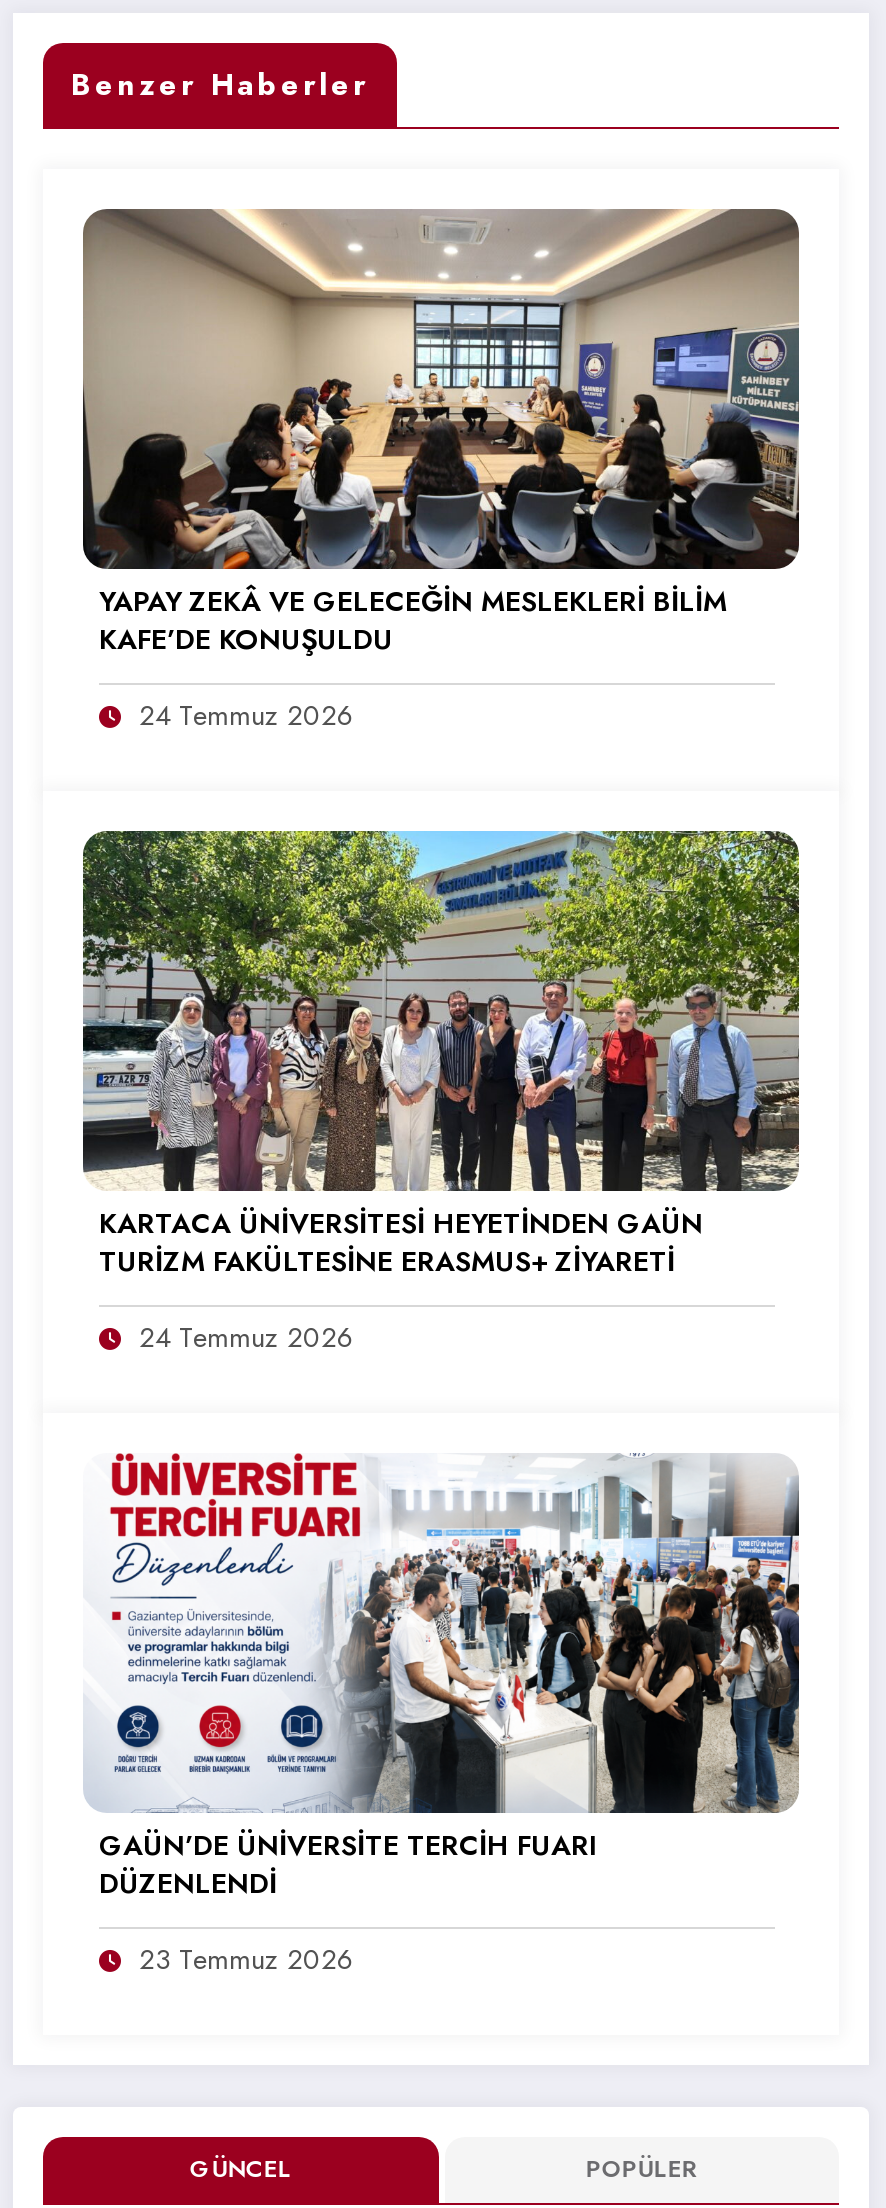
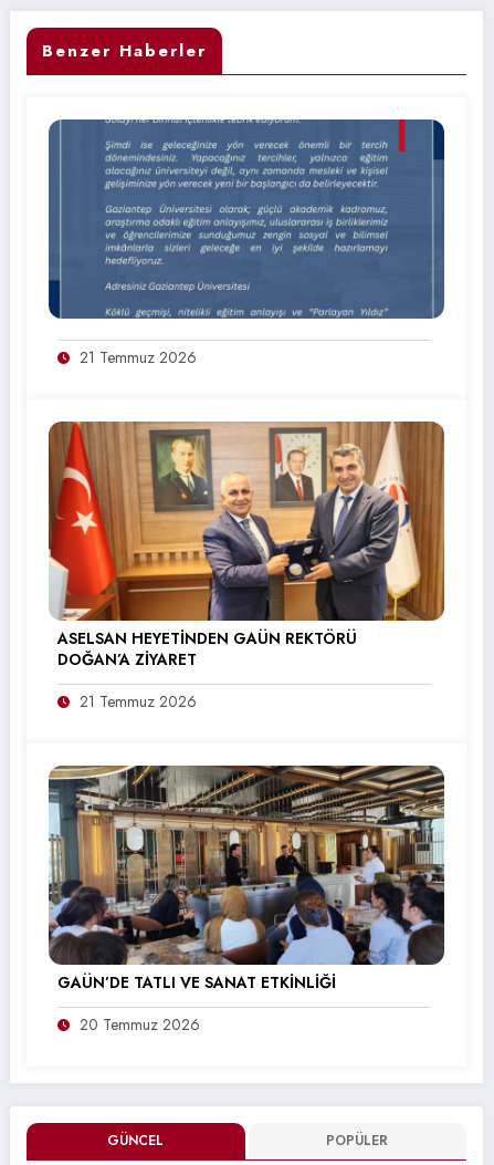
- [image]
- YAPAY ZEKÂ VE GELECEĞİN MESLEKLERİ BİLİM
- KAFE’DE KONUŞULDU
- 24 Temmuz 2026
+ [image]
+ 21 Temmuz 2026

- [image]
- KARTACA ÜNİVERSİTESİ HEYETİNDEN GAÜN
- TURİZM FAKÜLTESİNE ERASMUS+ ZİYARETİ
- 24 Temmuz 2026
+ [image]
+ ASELSAN HEYETİNDEN GAÜN REKTÖRÜ
+ DOĞAN’A ZİYARET
+ 21 Temmuz 2026

- [image]
- GAÜN’DE ÜNİVERSİTE TERCİH FUARI
- DÜZENLENDİ
- 23 Temmuz 2026
+ [image]
+ GAÜN’DE TATLI VE SANAT ETKİNLİĞİ
+ 20 Temmuz 2026
